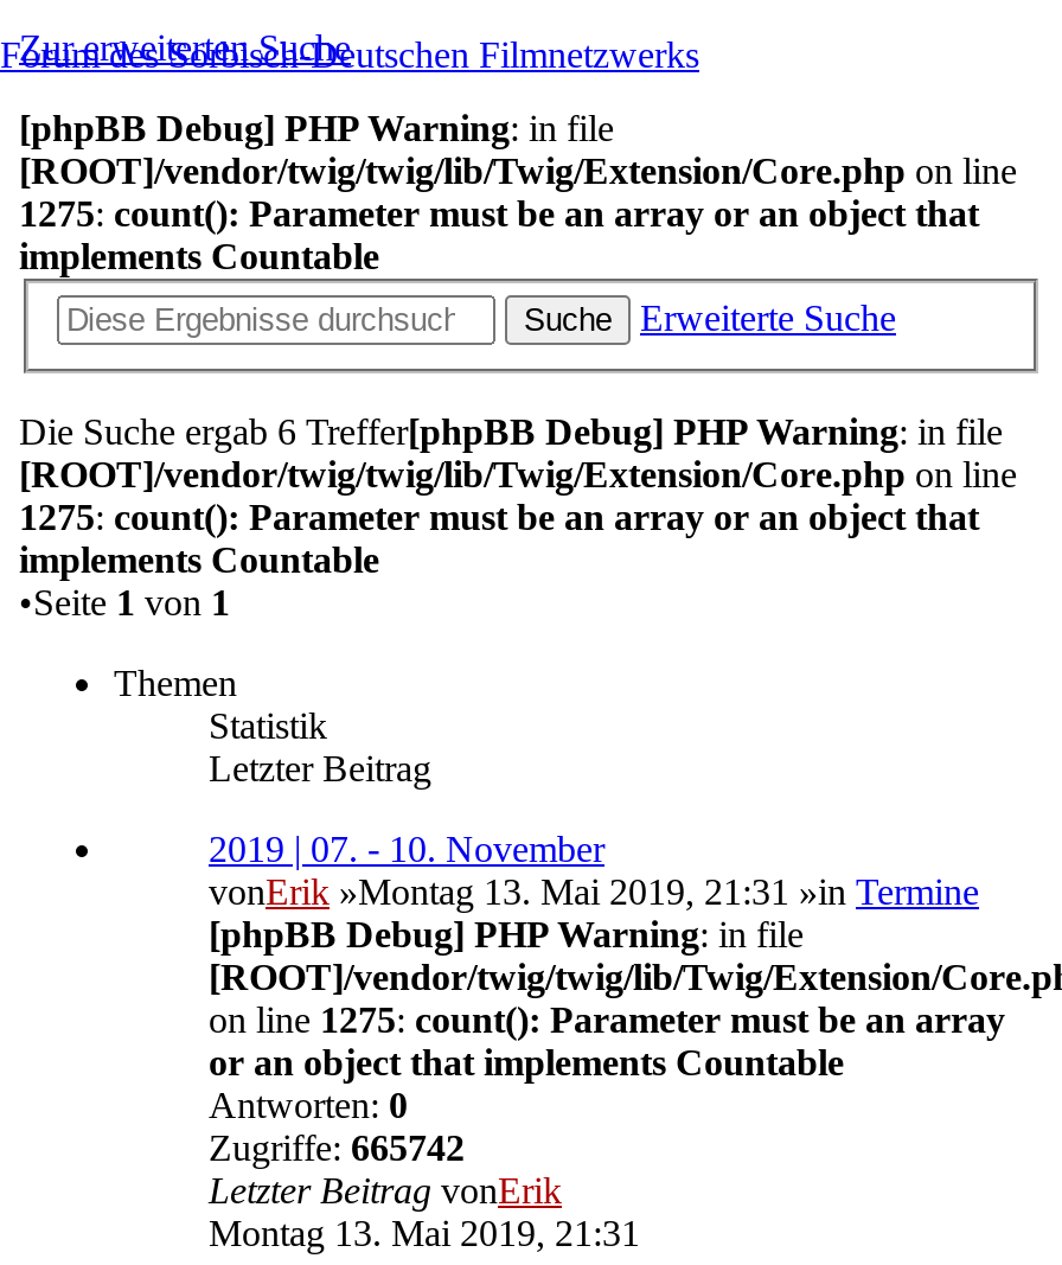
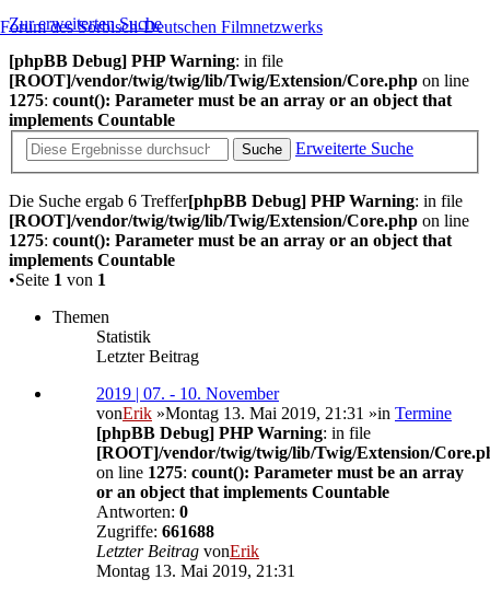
- Zugriffe: 665742
+ Zugriffe: 661688
